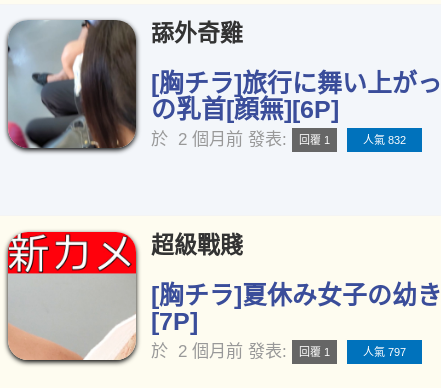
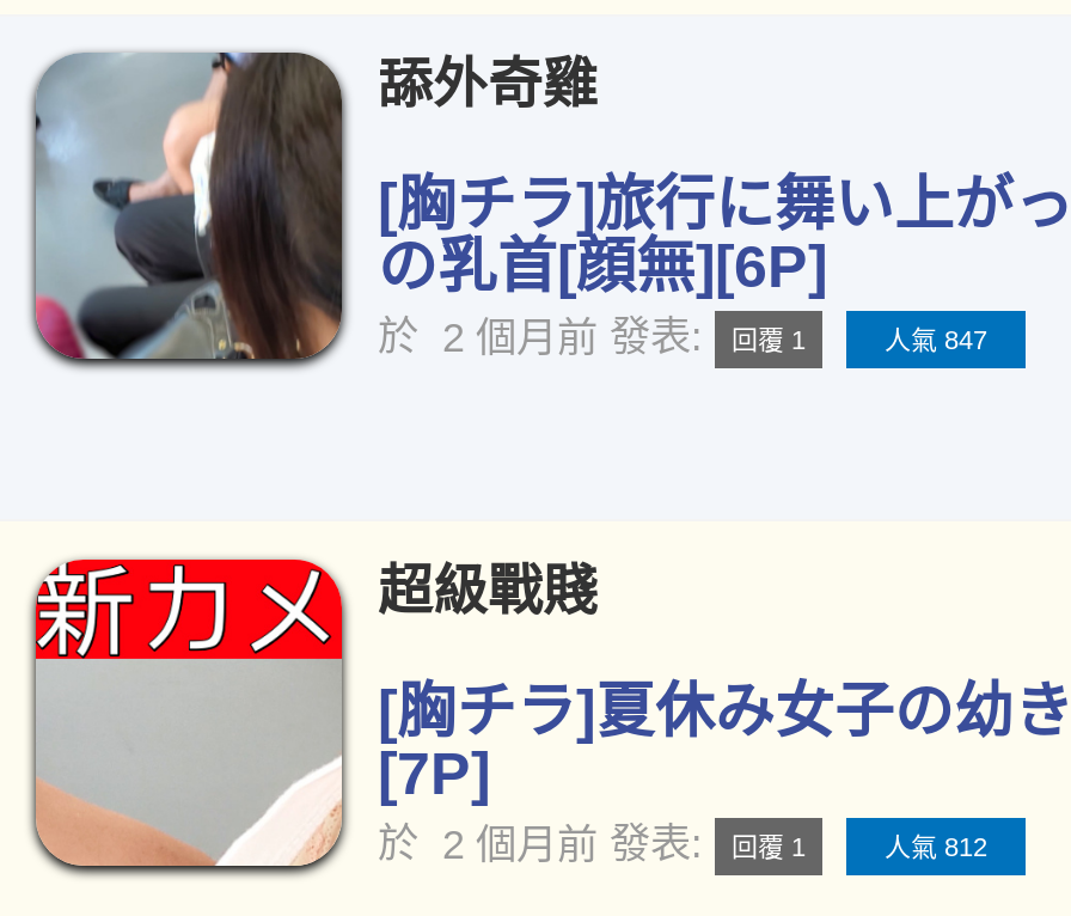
- 人氣 832
+ 人氣 847

- 人氣 797
+ 人氣 812
